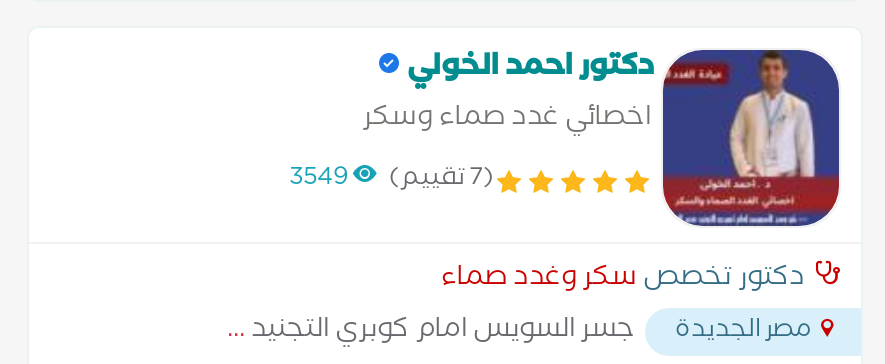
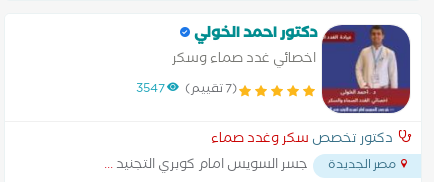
- 3549
+ 3547
